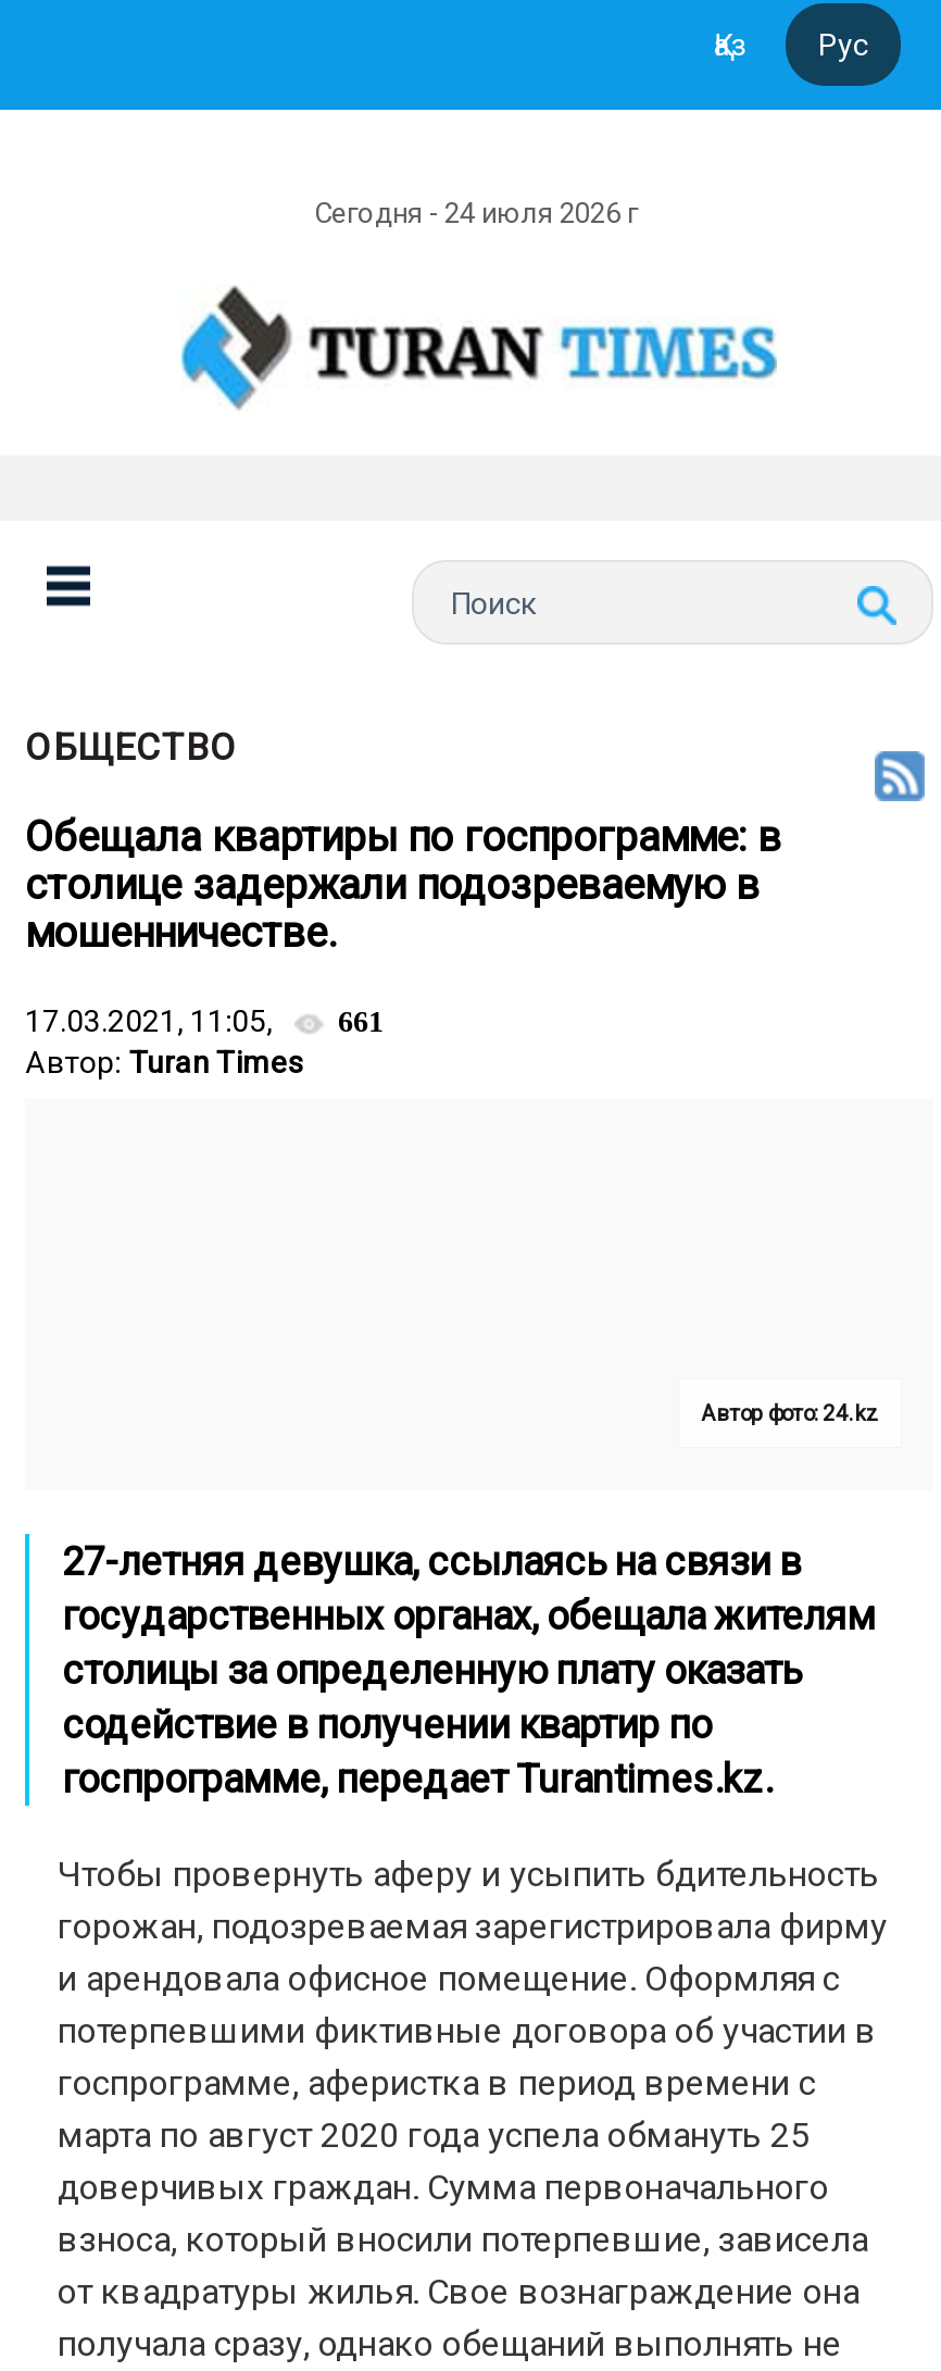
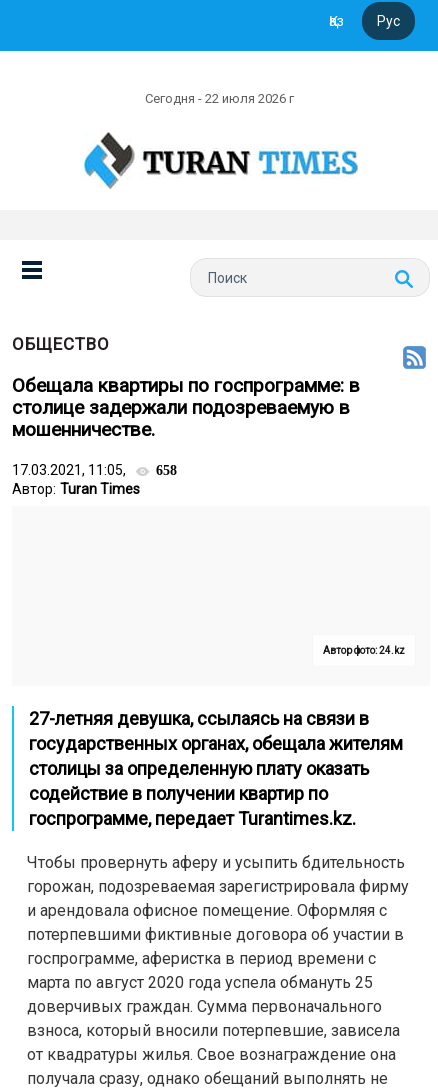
- Сегодня - 24 июля 2026 г
+ Сегодня - 22 июля 2026 г

- 17.03.2021, 11:05, 661
+ 17.03.2021, 11:05, 658
